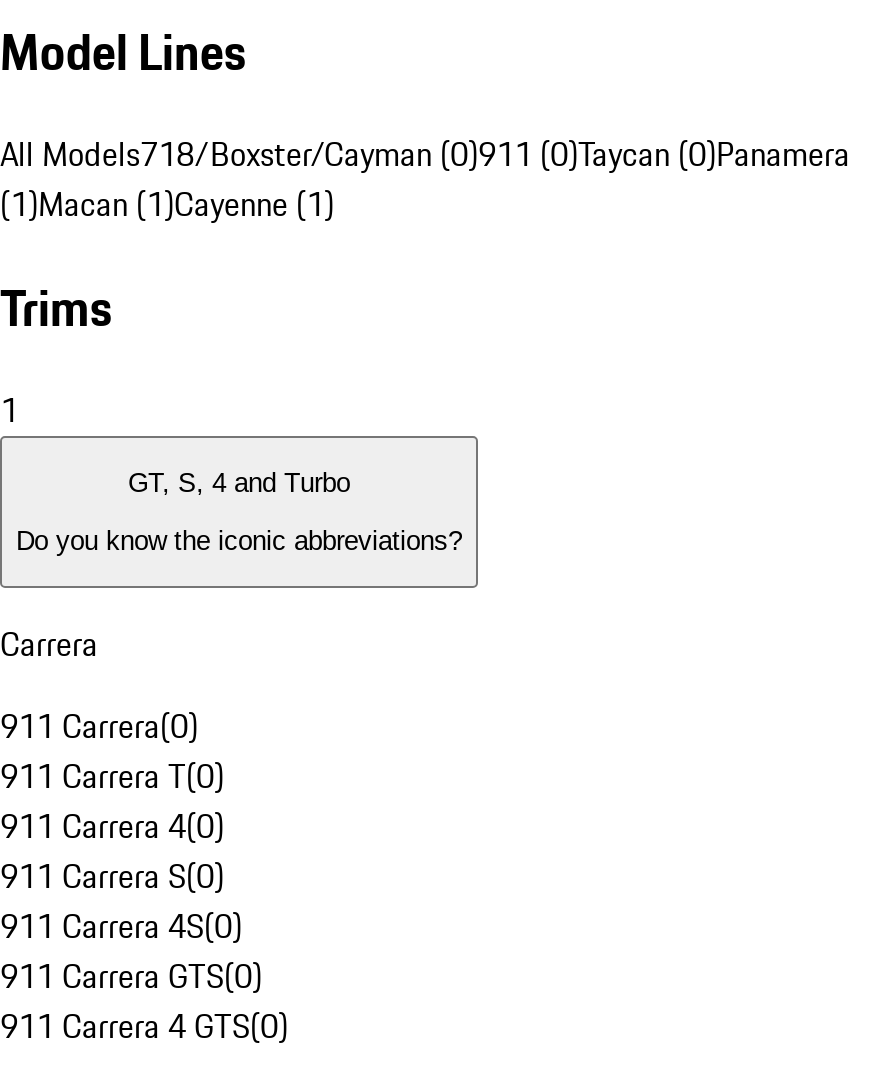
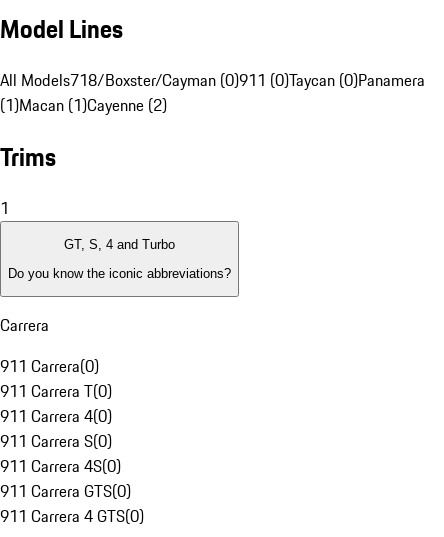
- (1)Macan (1)Cayenne (1)
+ (1)Macan (1)Cayenne (2)
